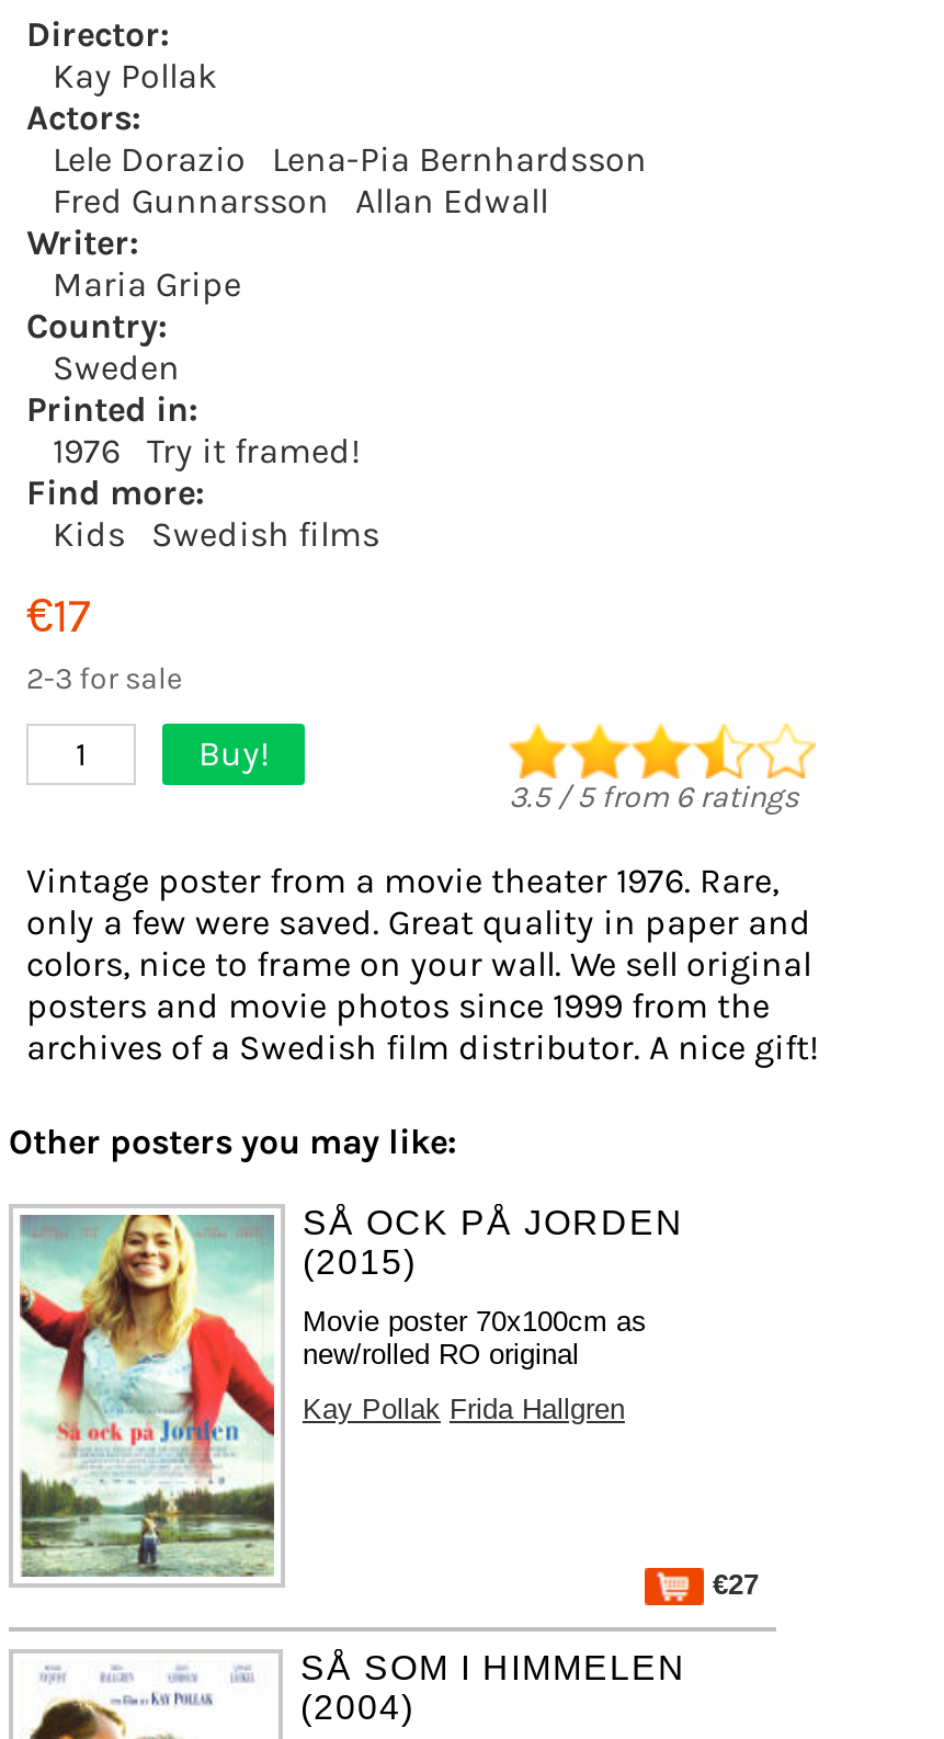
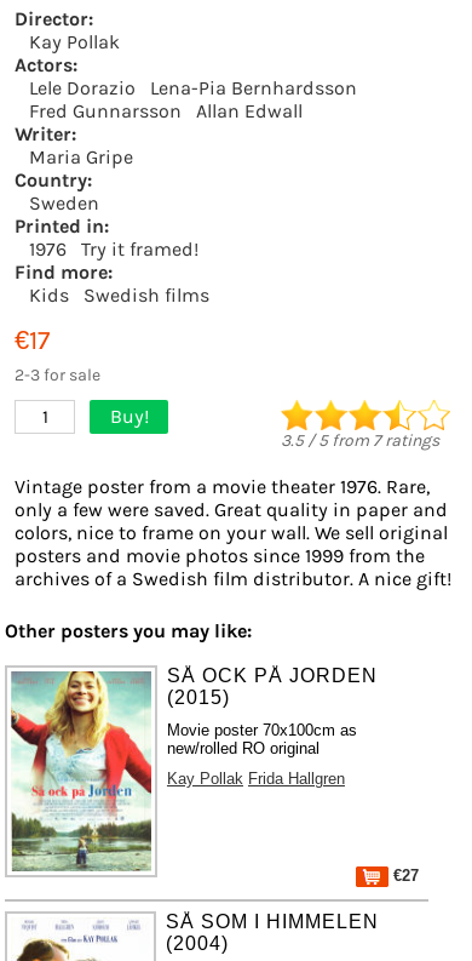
- 3.5/5 from 6 ratings
+ 3.5/5 from 7 ratings
